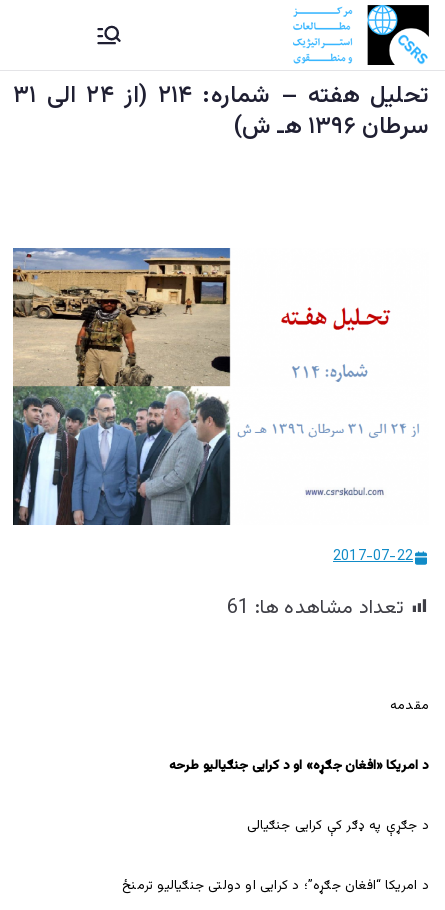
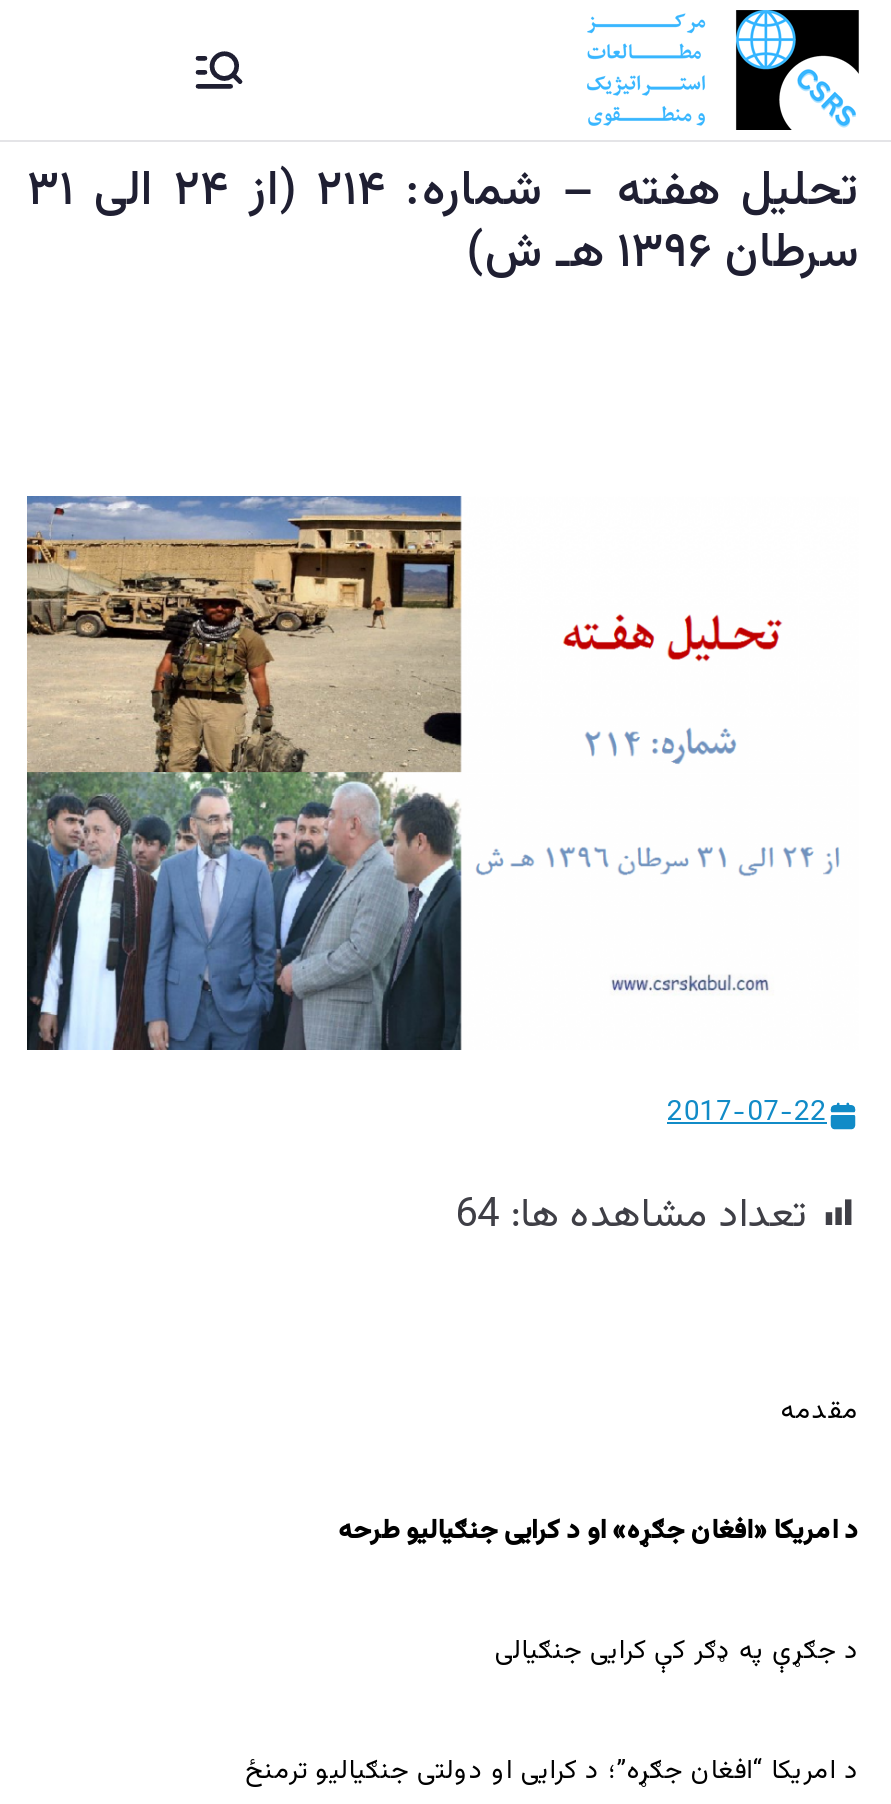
- تعداد مشاهده ها: 61
+ تعداد مشاهده ها: 64
